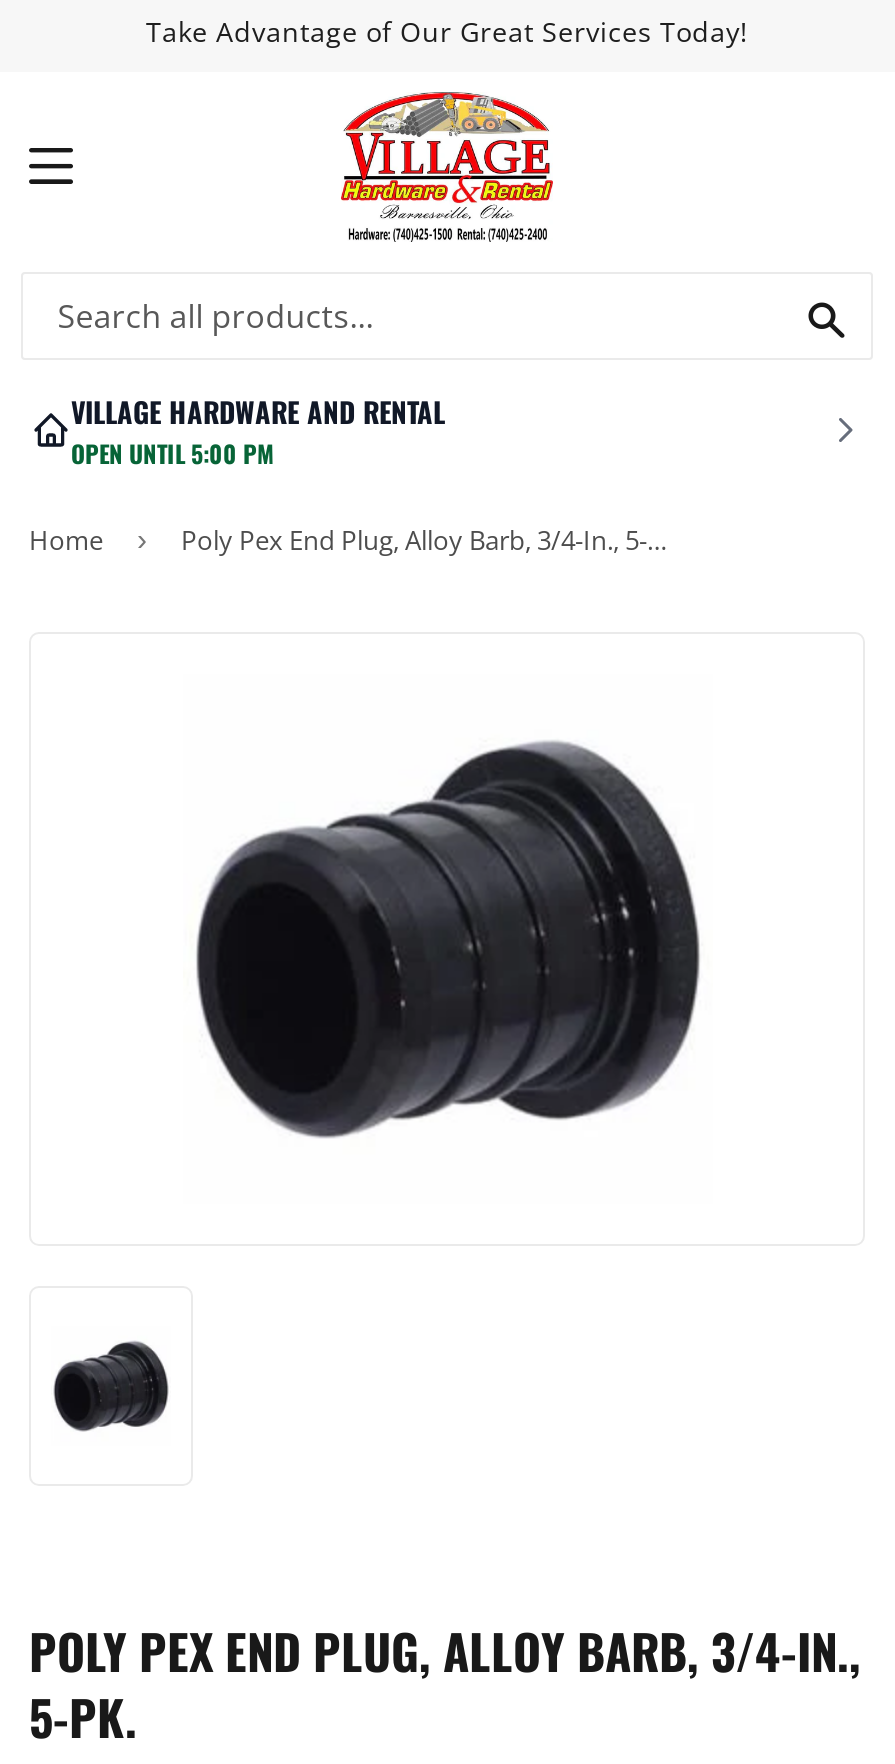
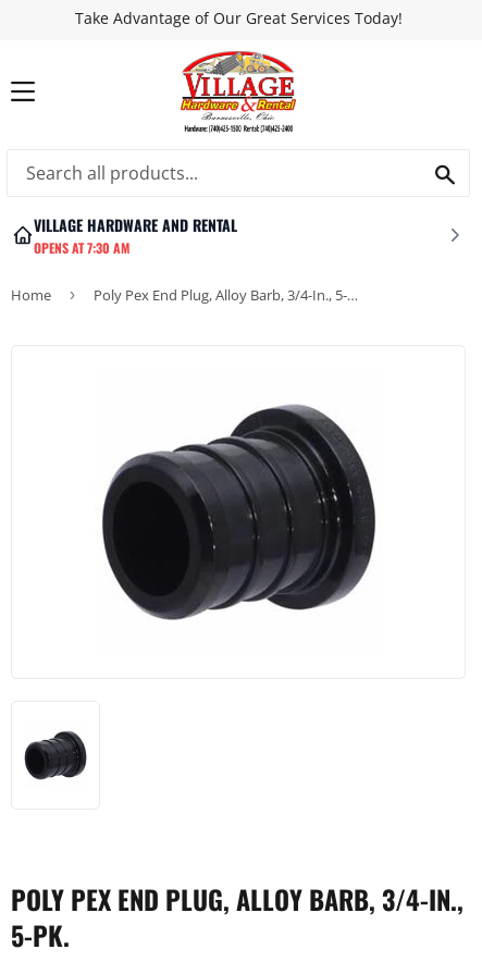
- OPEN UNTIL 5:00 PM
+ OPENS AT 7:30 AM
